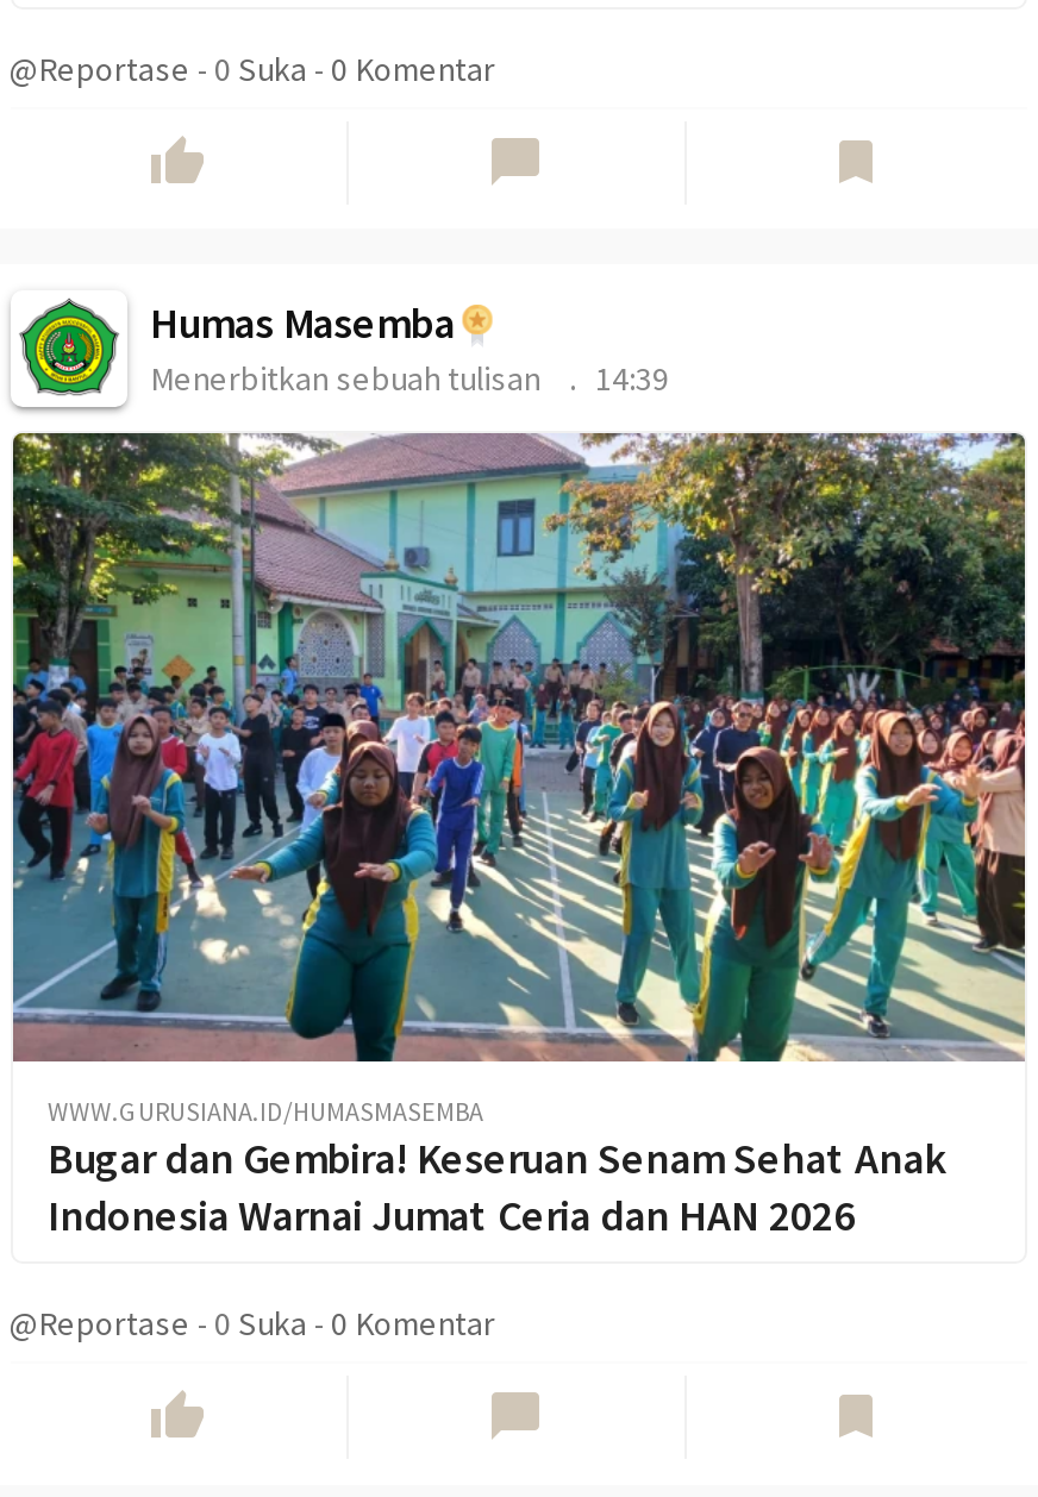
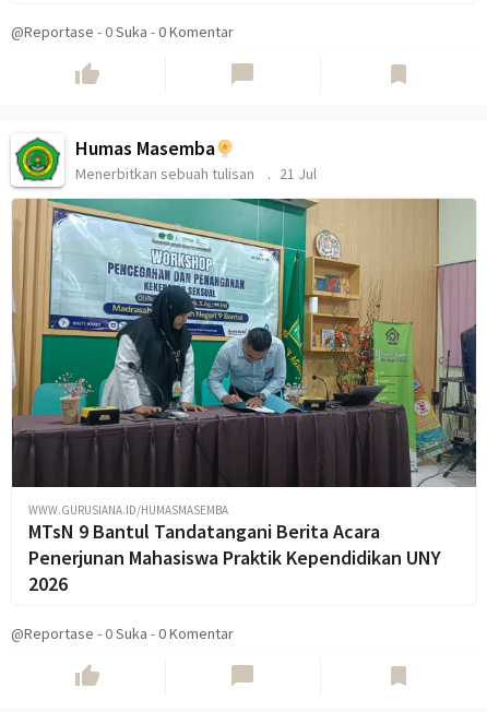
- Menerbitkan sebuah tulisan 14:39
+ Menerbitkan sebuah tulisan 21 Jul

- [image]
- Bugar dan Gembira! Keseruan Senam Sehat Anak
- Indonesia Warnai Jumat Ceria dan HAN 2026
+ [image]
+ MTsN 9 Bantul Tandatangani Berita Acara
+ Penerjunan Mahasiswa Praktik Kependidikan UNY
+ 2026
